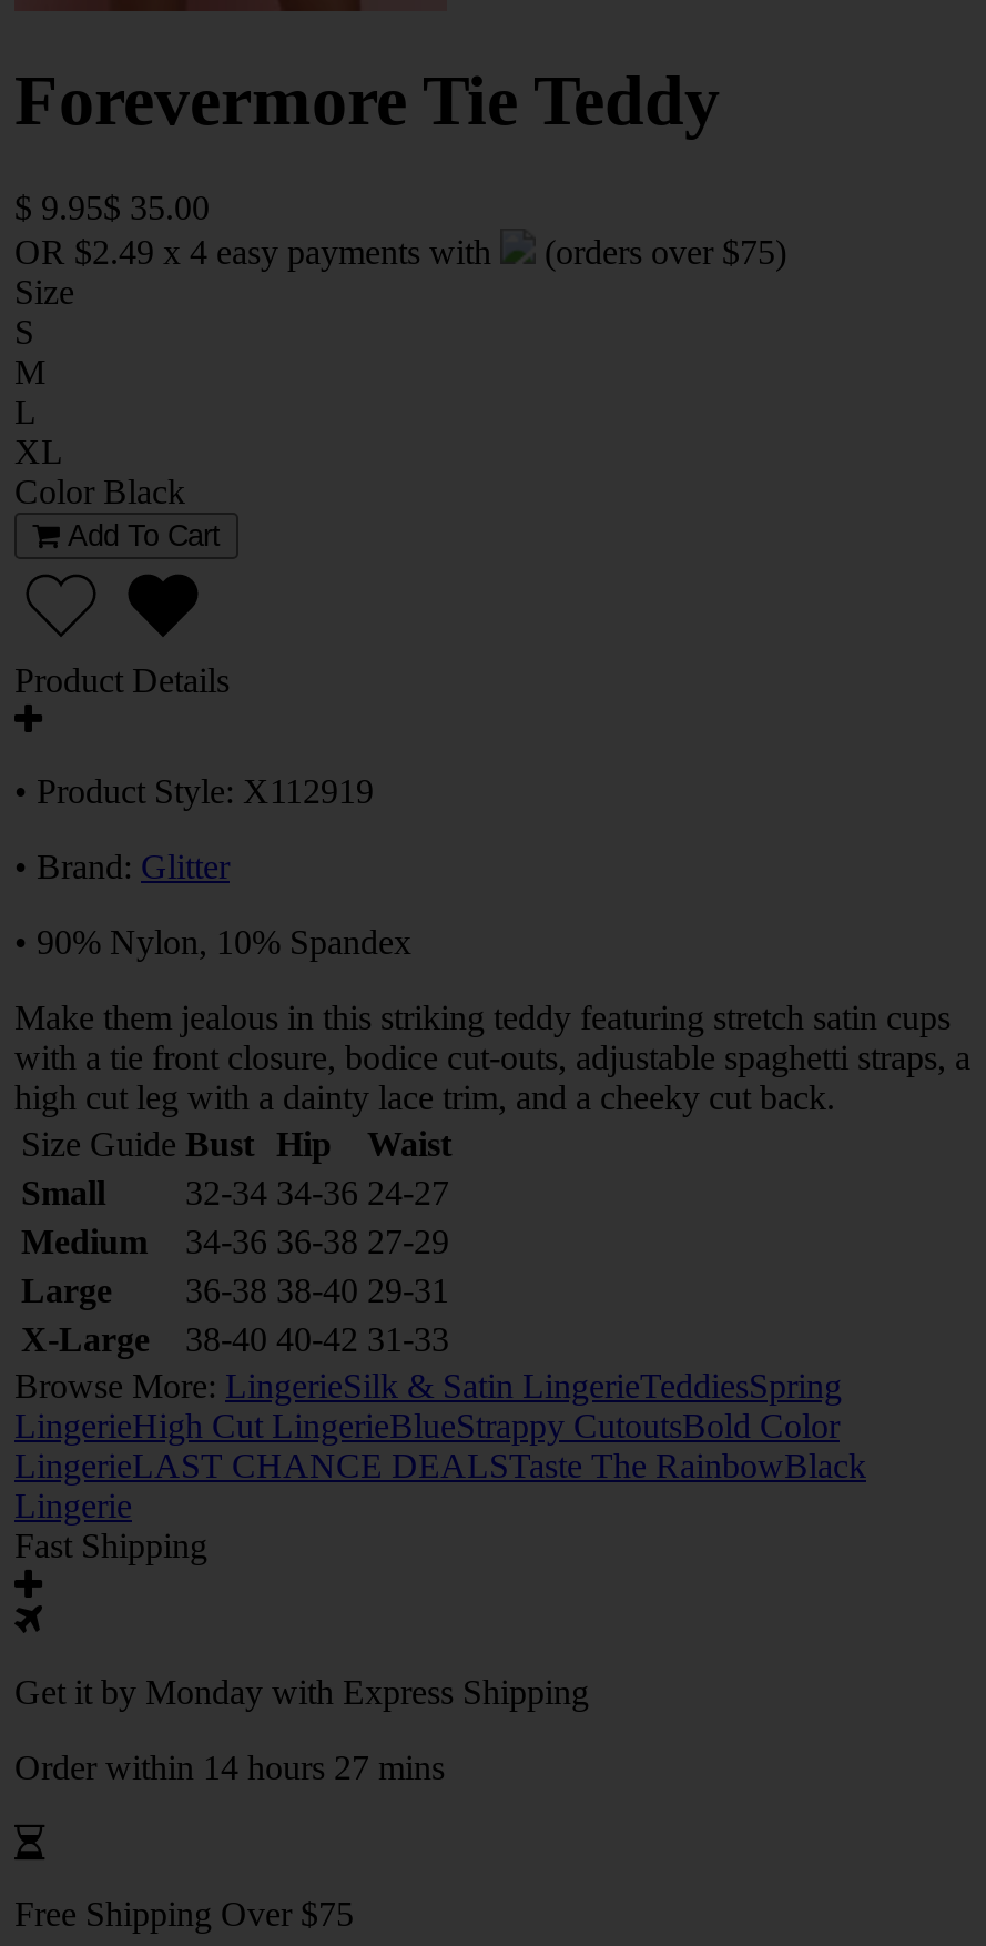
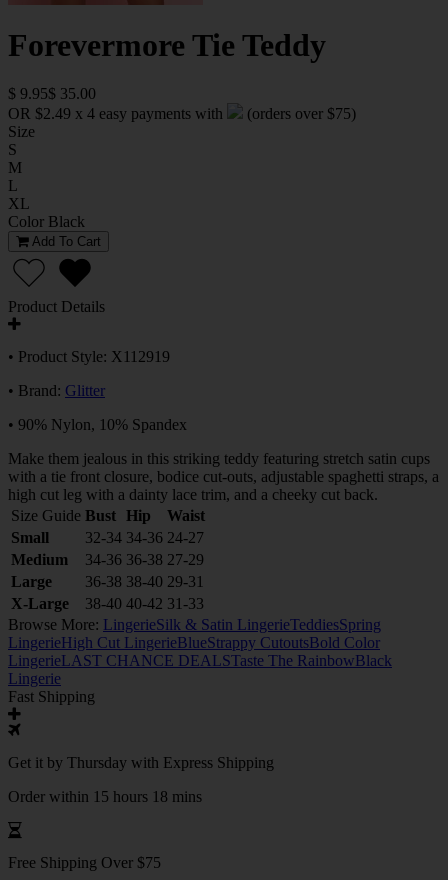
- Get it by Monday with Express Shipping
+ Get it by Thursday with Express Shipping

- Order within 14 hours 27 mins
+ Order within 15 hours 18 mins
